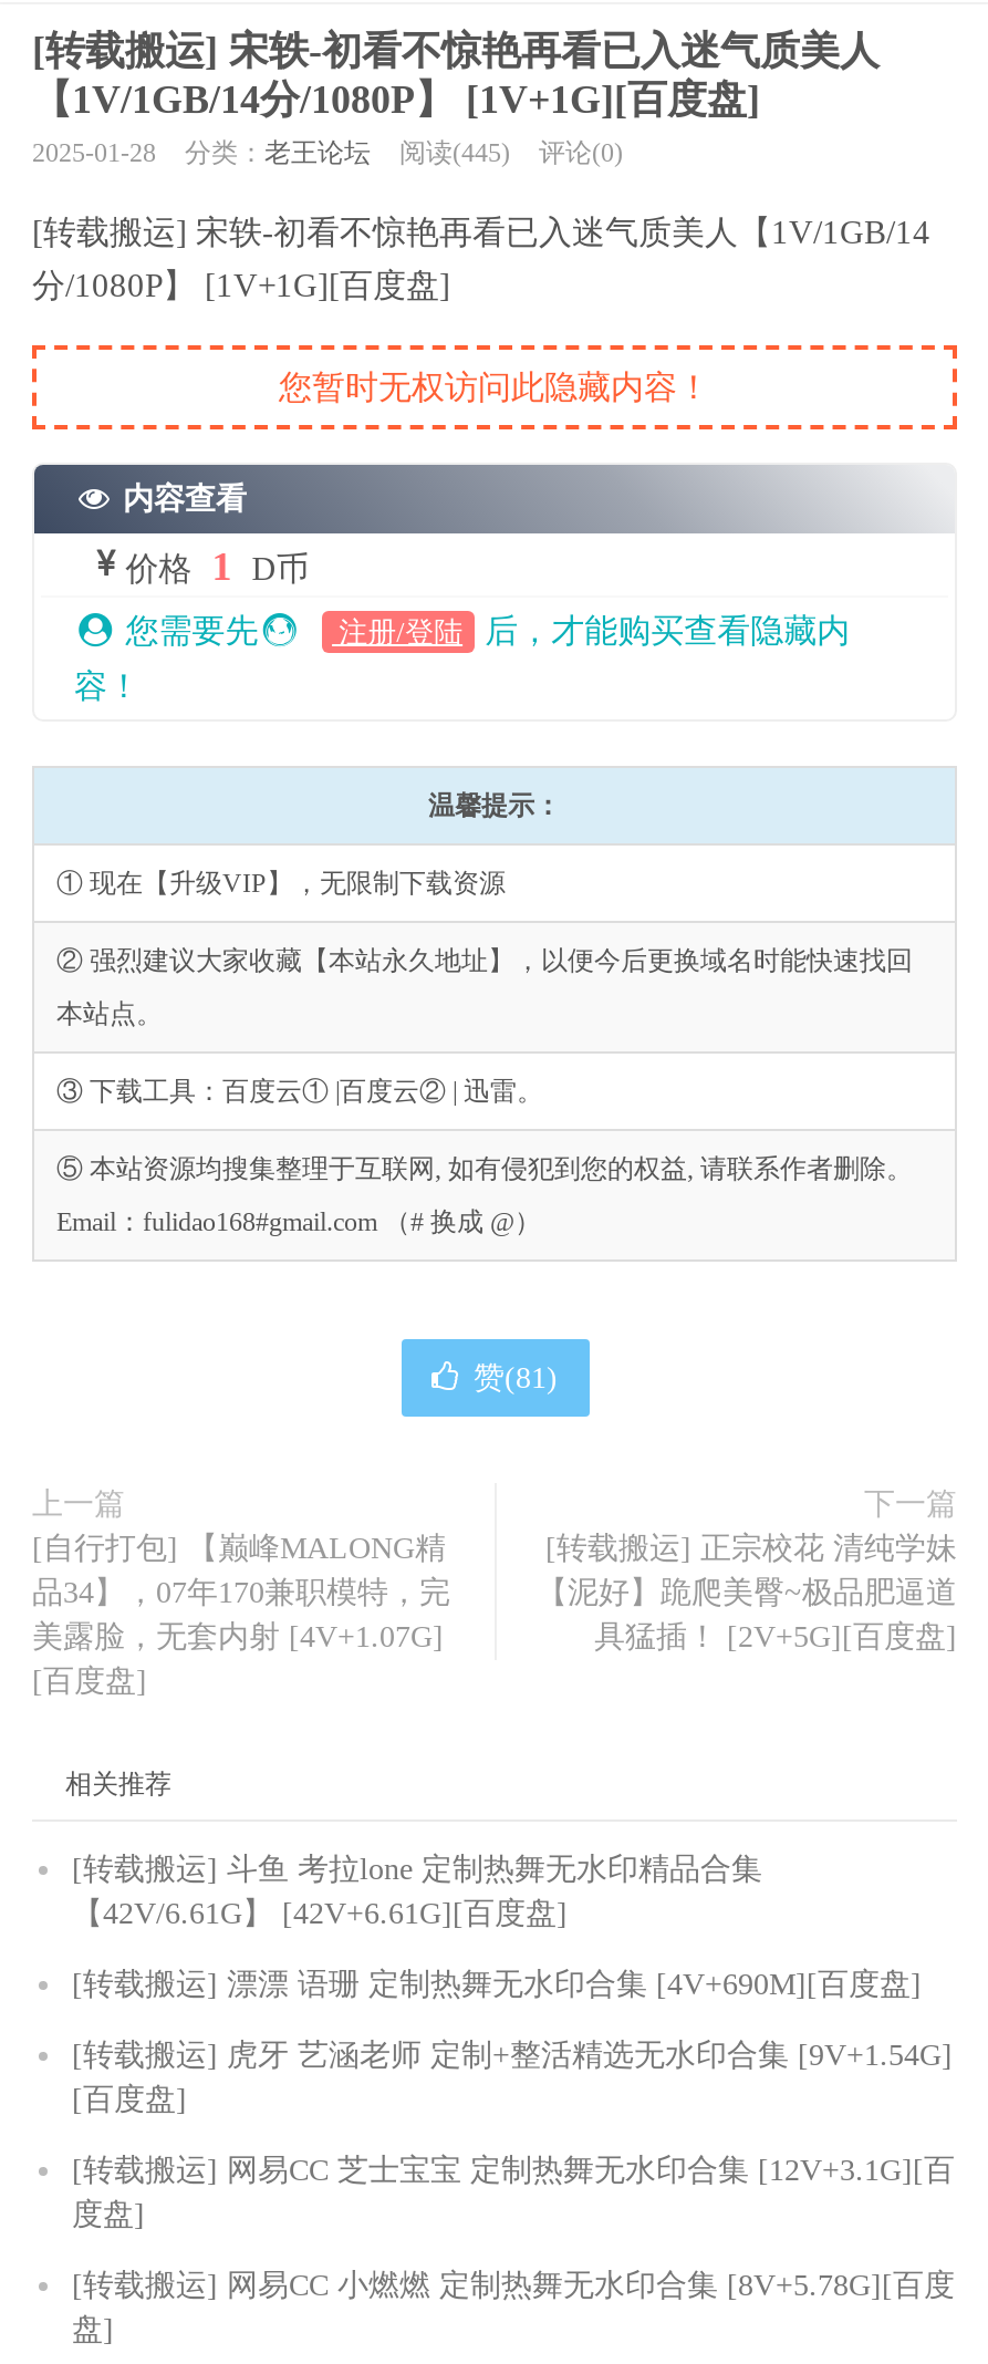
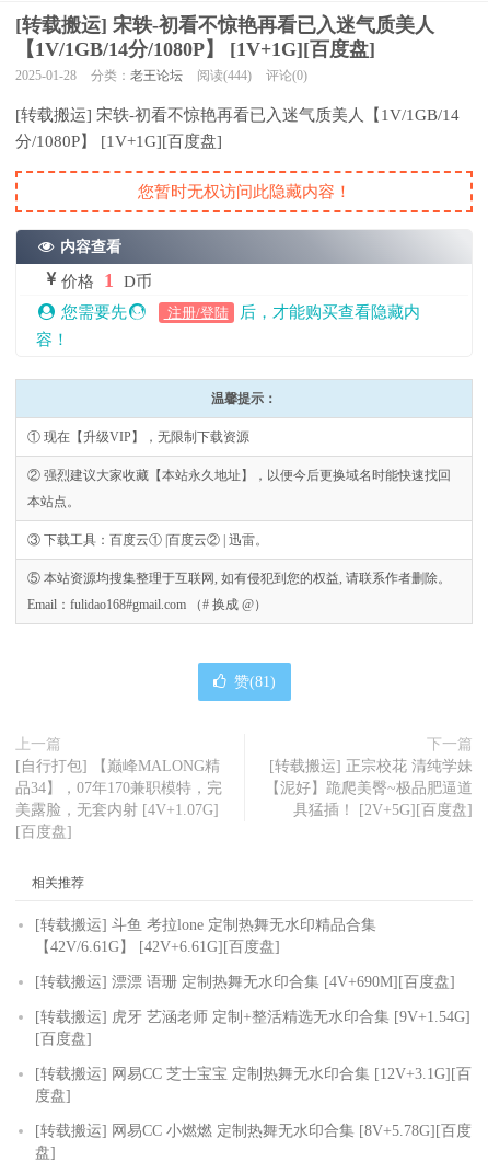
- 2025-01-28 分类：老王论坛 阅读(445) 评论(0)
+ 2025-01-28 分类：老王论坛 阅读(444) 评论(0)
